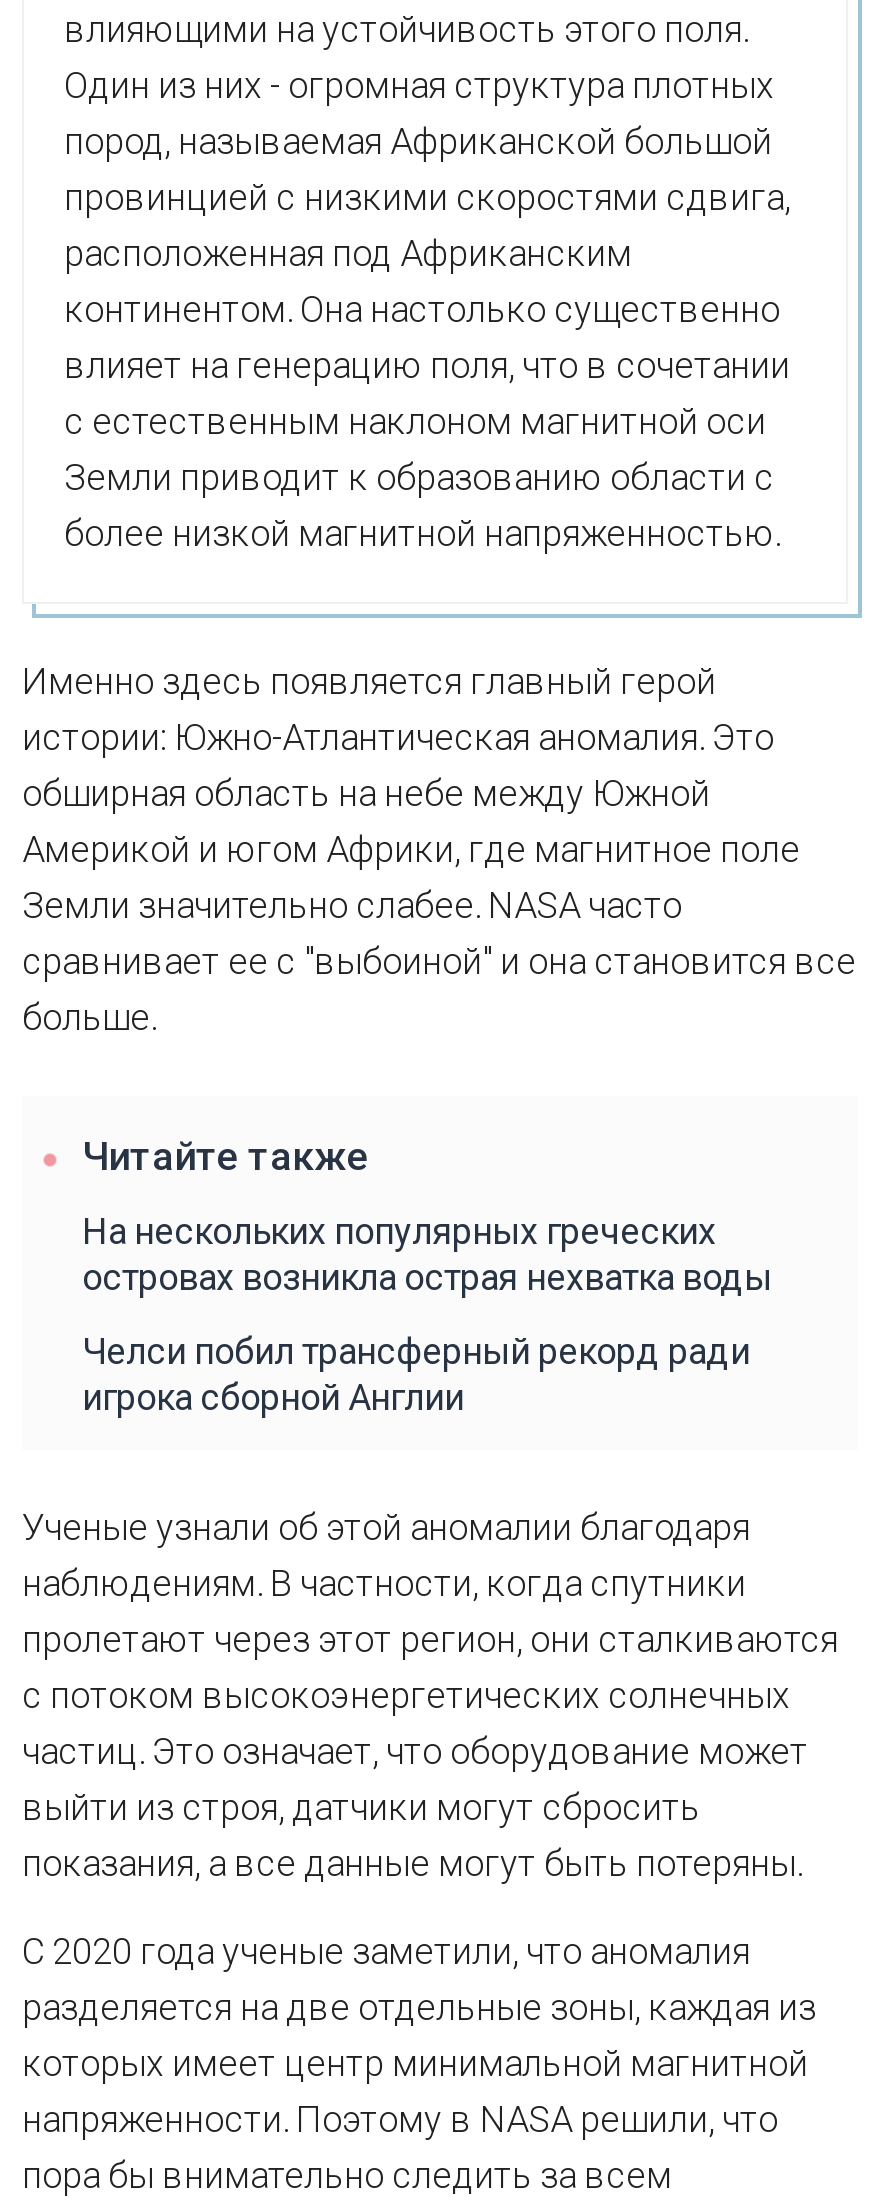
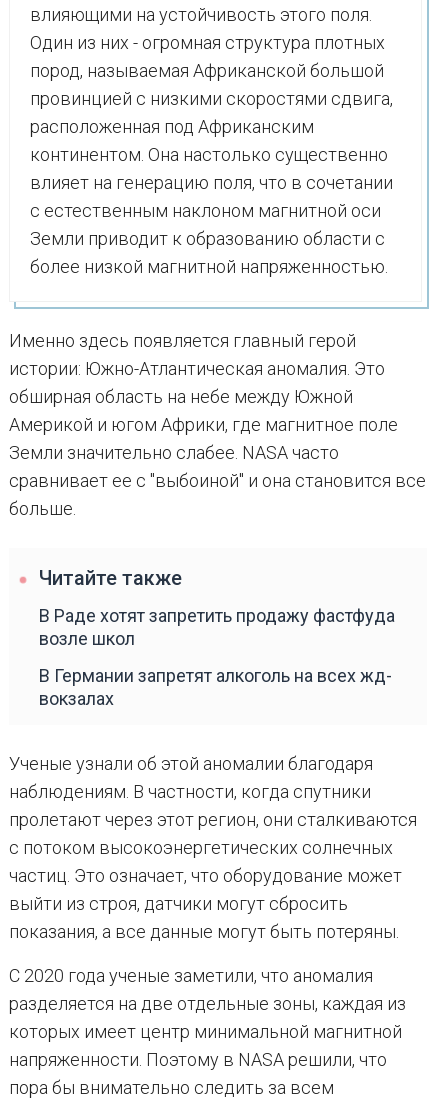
- На нескольких популярных греческих
- островах возникла острая нехватка воды
+ В Раде хотят запретить продажу фастфуда
+ возле школ

- Челси побил трансферный рекорд ради
- игрока сборной Англии
+ В Германии запретят алкоголь на всех жд-
+ вокзалах
